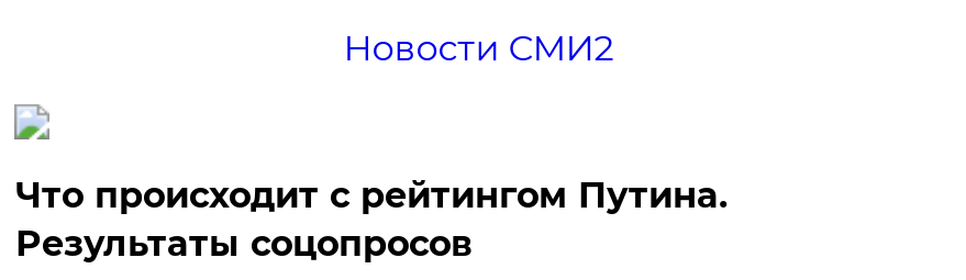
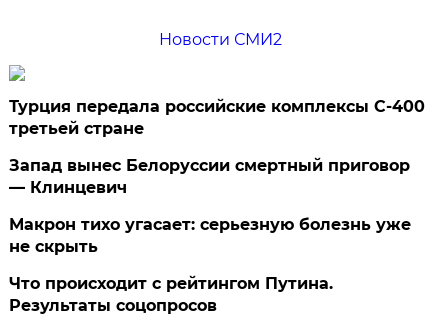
+ Турция передала российские комплексы С-400
+ третьей стране
+ Запад вынес Белоруссии смертный приговор
+ — Клинцевич
+ Макрон тихо угасает: серьезную болезнь уже
+ не скрыть
